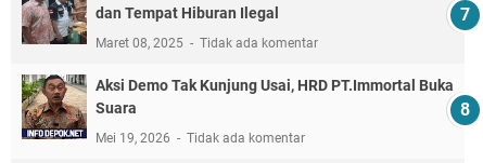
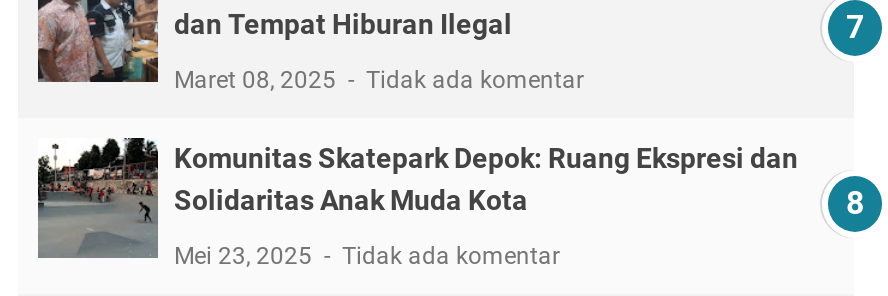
- [image]
- Aksi Demo Tak Kunjung Usai, HRD PT.Immortal Buka
- Suara
+ [image]
+ Komunitas Skatepark Depok: Ruang Ekspresi dan
+ Solidaritas Anak Muda Kota

- Mei 19, 2026 Tidak ada komentar
+ Mei 23, 2025 Tidak ada komentar
